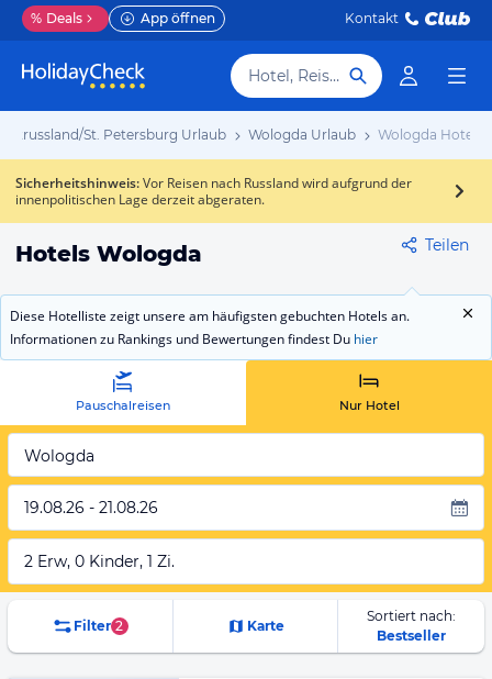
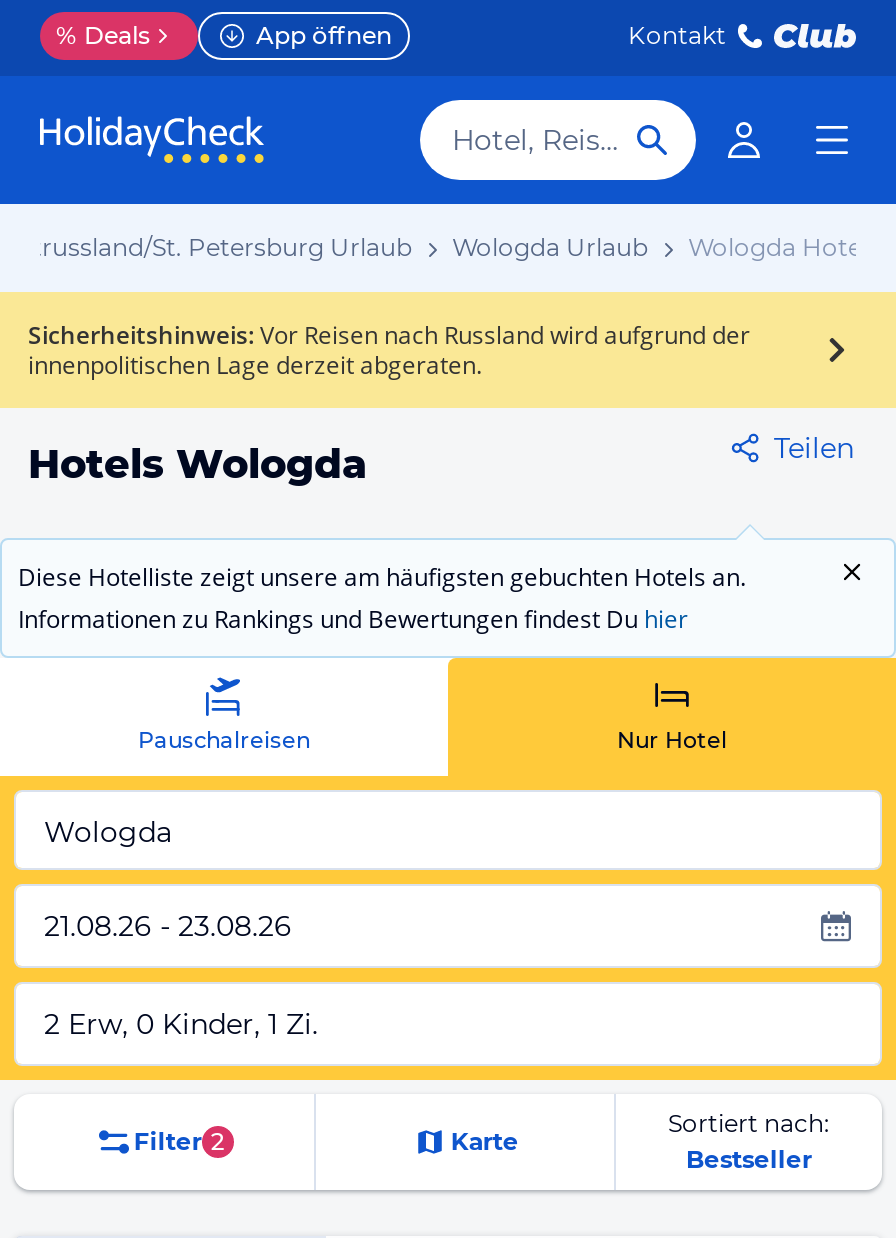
- 19.08.26 - 21.08.26
+ 21.08.26 - 23.08.26
